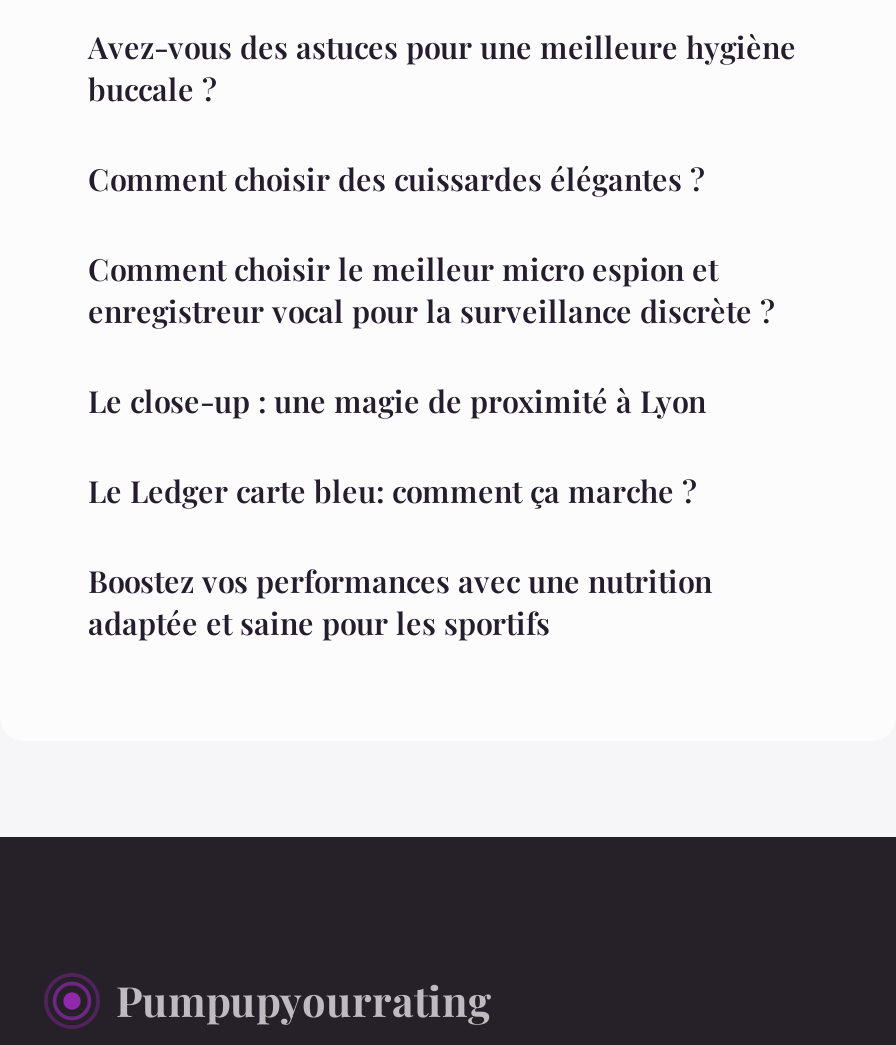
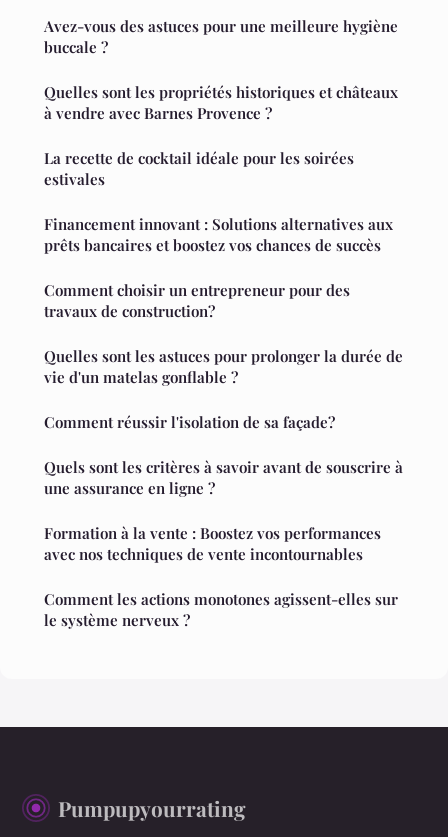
- Comment choisir des cuissardes élégantes ?
- Comment choisir le meilleur micro espion et
- enregistreur vocal pour la surveillance discrète ?
- Le close-up : une magie de proximité à Lyon
- Le Ledger carte bleu: comment ça marche ?
- Boostez vos performances avec une nutrition
- adaptée et saine pour les sportifs
+ Quelles sont les propriétés historiques et châteaux
+ à vendre avec Barnes Provence ?
+ La recette de cocktail idéale pour les soirées
+ estivales
+ Financement innovant : Solutions alternatives aux
+ prêts bancaires et boostez vos chances de succès
+ Comment choisir un entrepreneur pour des
+ travaux de construction?
+ Quelles sont les astuces pour prolonger la durée de
+ vie d'un matelas gonflable ?
+ Comment réussir l'isolation de sa façade?
+ Quels sont les critères à savoir avant de souscrire à
+ une assurance en ligne ?
+ Formation à la vente : Boostez vos performances
+ avec nos techniques de vente incontournables
+ Comment les actions monotones agissent-elles sur
+ le système nerveux ?
